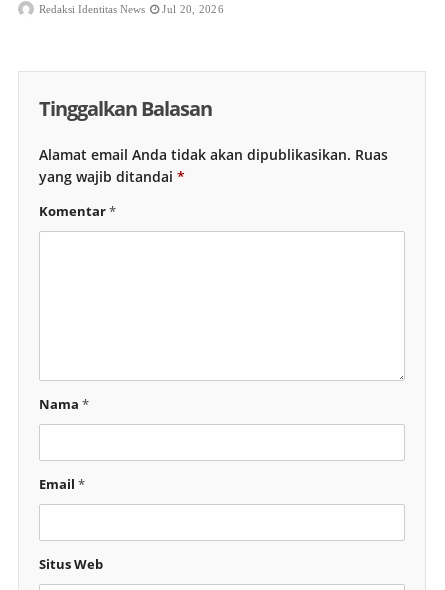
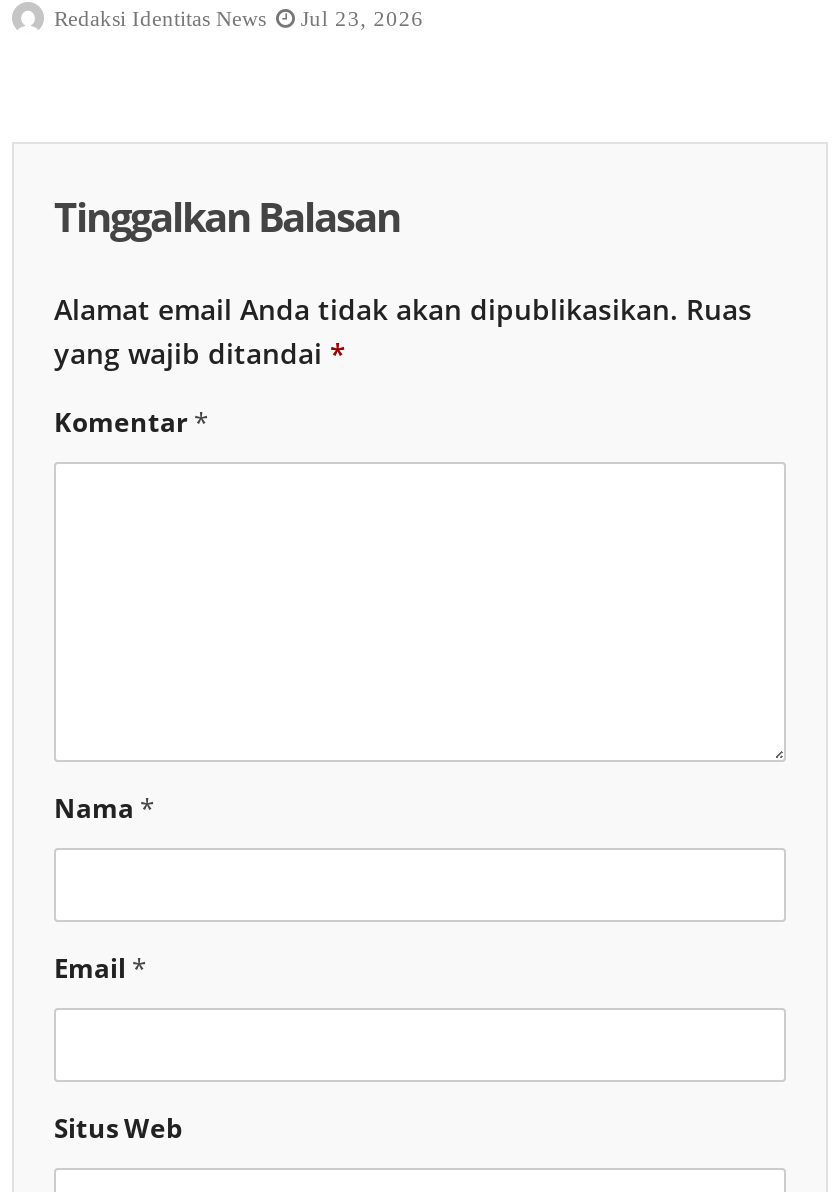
- Redaksi Identitas News Jul 20, 2026
+ Redaksi Identitas News Jul 23, 2026
